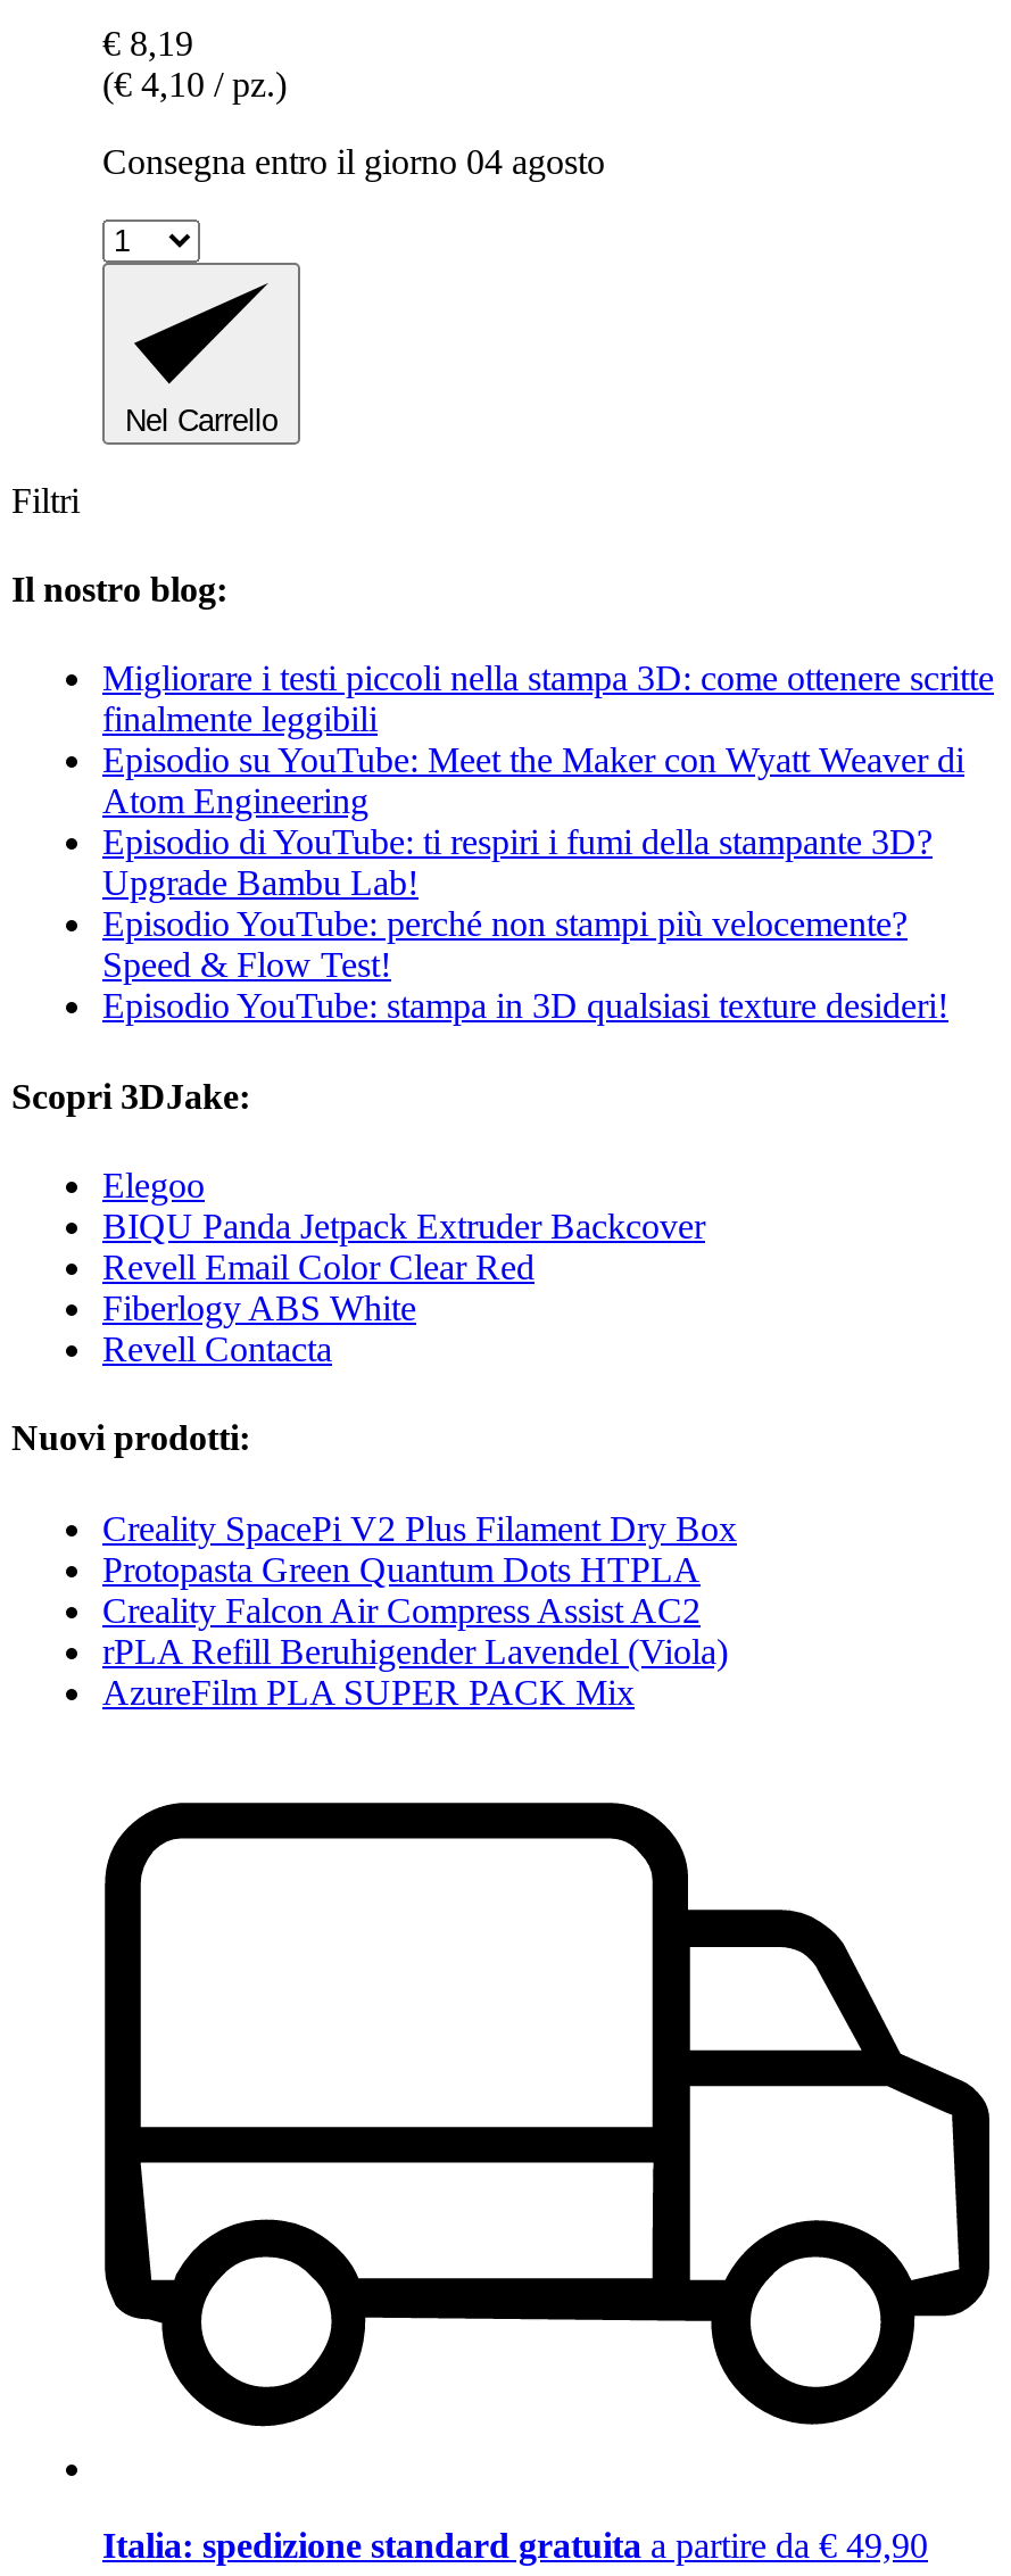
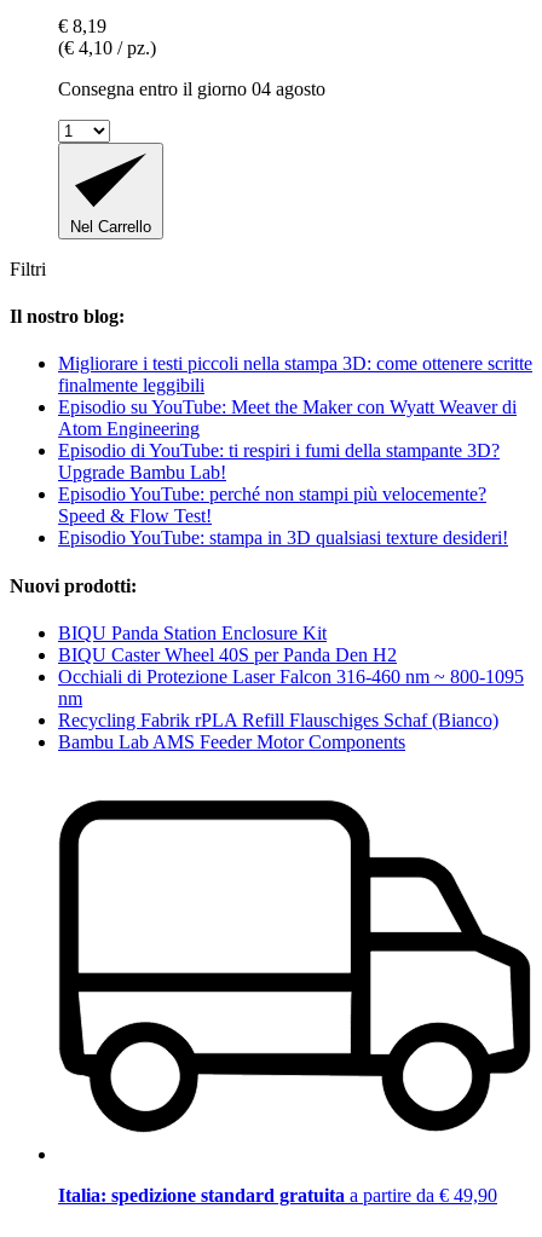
- Scopri 3DJake:
- Elegoo
- BIQU Panda Jetpack Extruder Backcover
- Revell Email Color Clear Red
- Fiberlogy ABS White
- Revell Contacta

moved up: Nuovi prodotti:

- Creality SpacePi V2 Plus Filament Dry Box
- Protopasta Green Quantum Dots HTPLA
- Creality Falcon Air Compress Assist AC2
- rPLA Refill Beruhigender Lavendel (Viola)
- AzureFilm PLA SUPER PACK Mix
+ BIQU Panda Station Enclosure Kit
+ BIQU Caster Wheel 40S per Panda Den H2
+ Occhiali di Protezione Laser Falcon 316-460 nm ~ 800-1095
+ nm
+ Recycling Fabrik rPLA Refill Flauschiges Schaf (Bianco)
+ Bambu Lab AMS Feeder Motor Components
